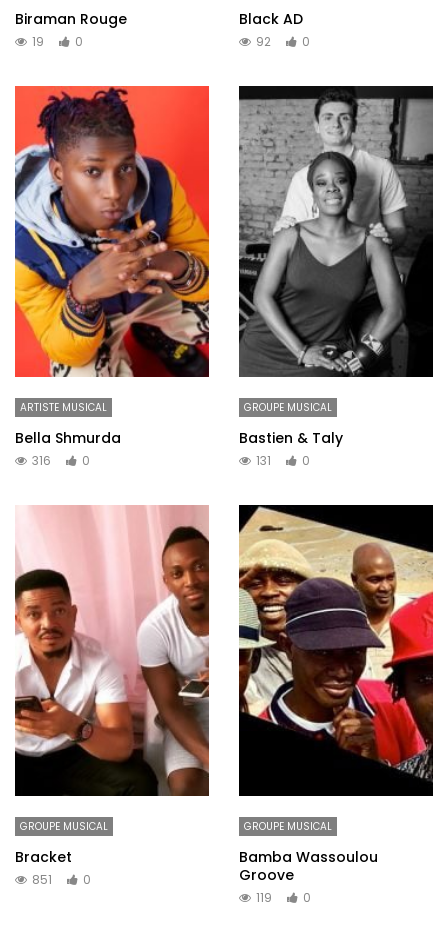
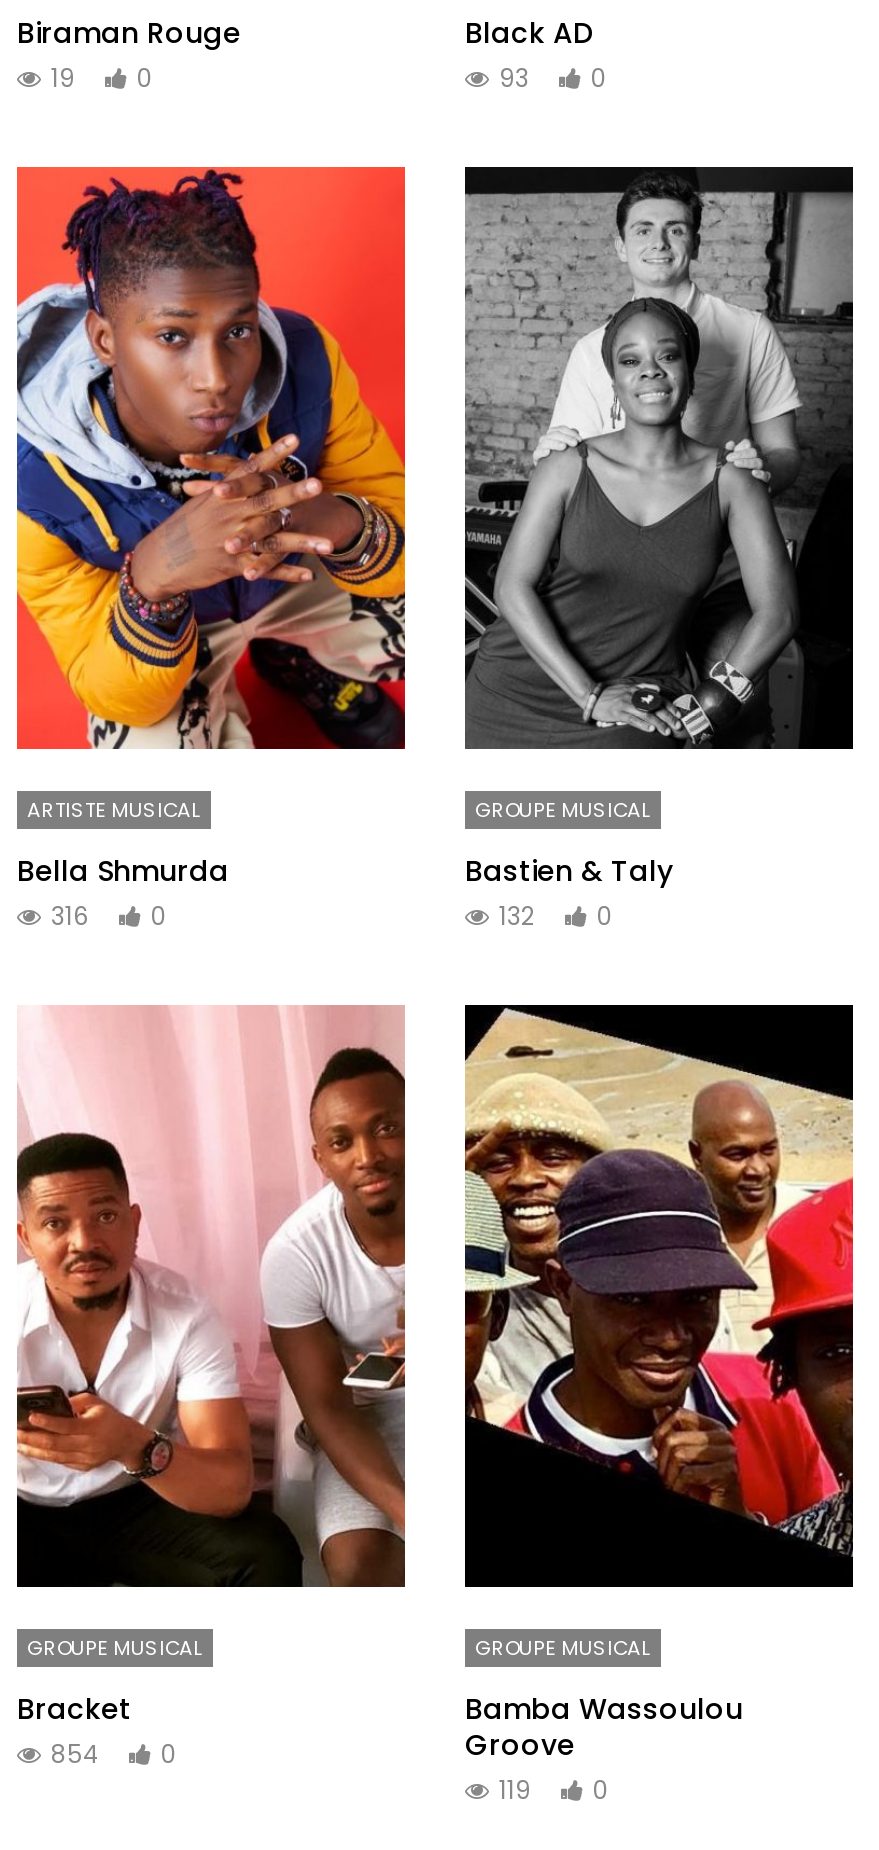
- 92 0
+ 93 0

- 131 0
+ 132 0

- 851 0
+ 854 0
